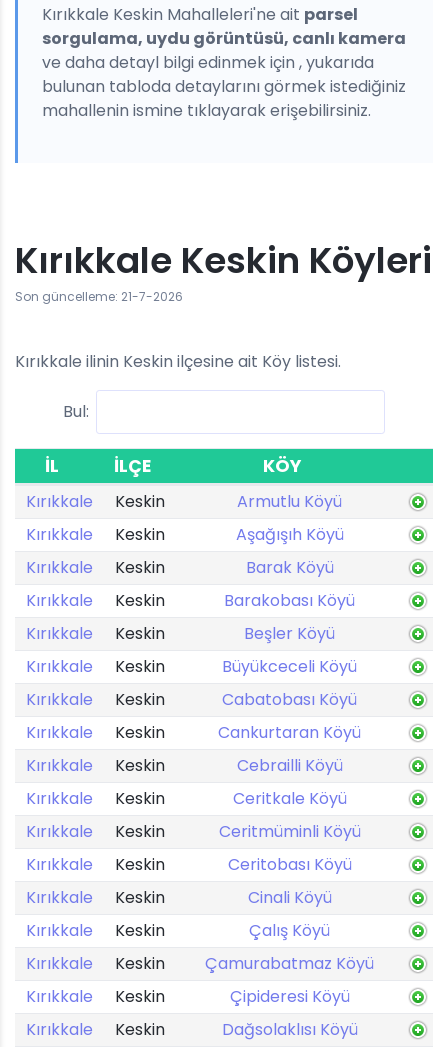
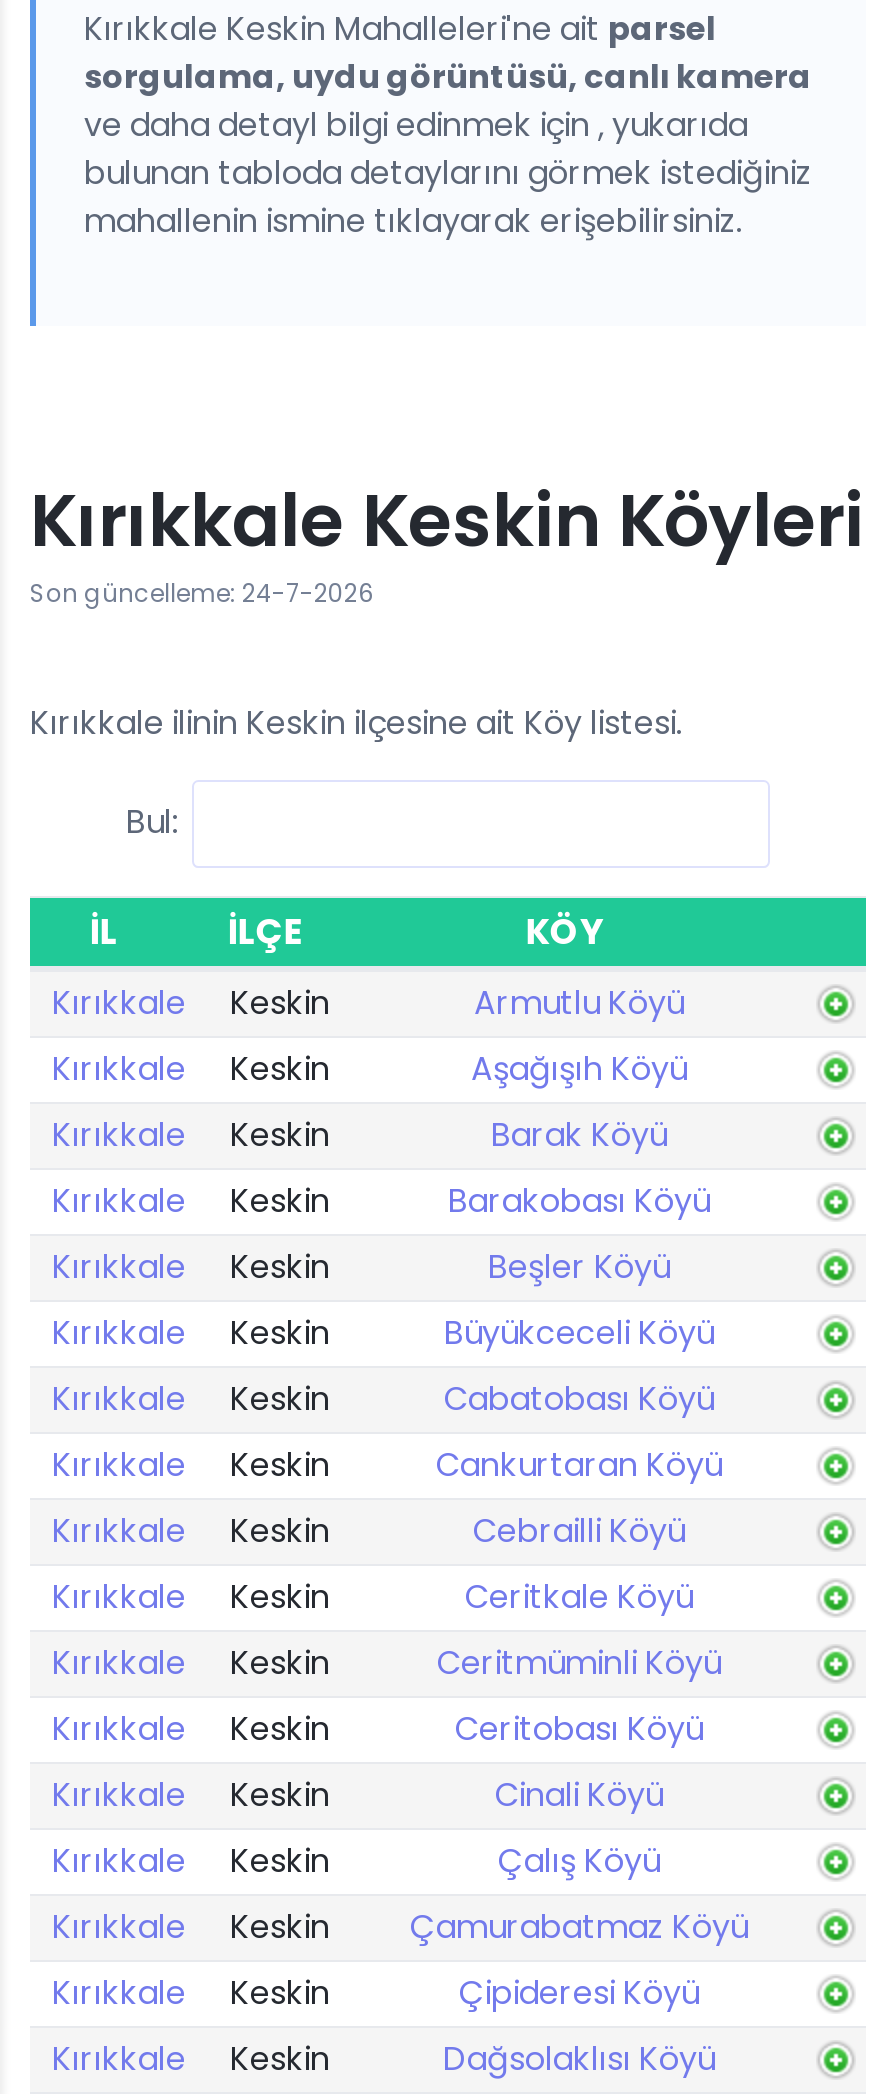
- Son güncelleme: 21-7-2026
+ Son güncelleme: 24-7-2026
